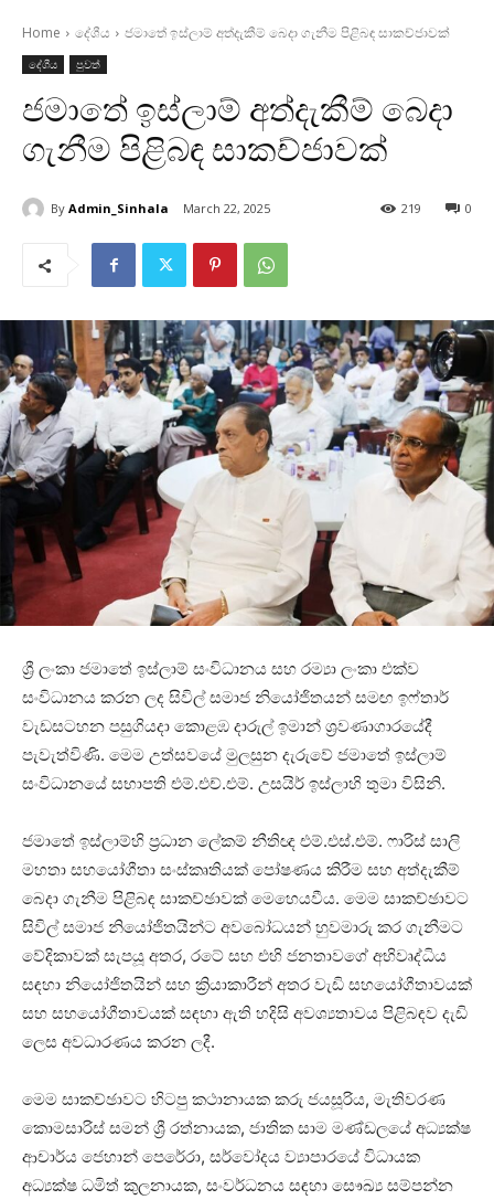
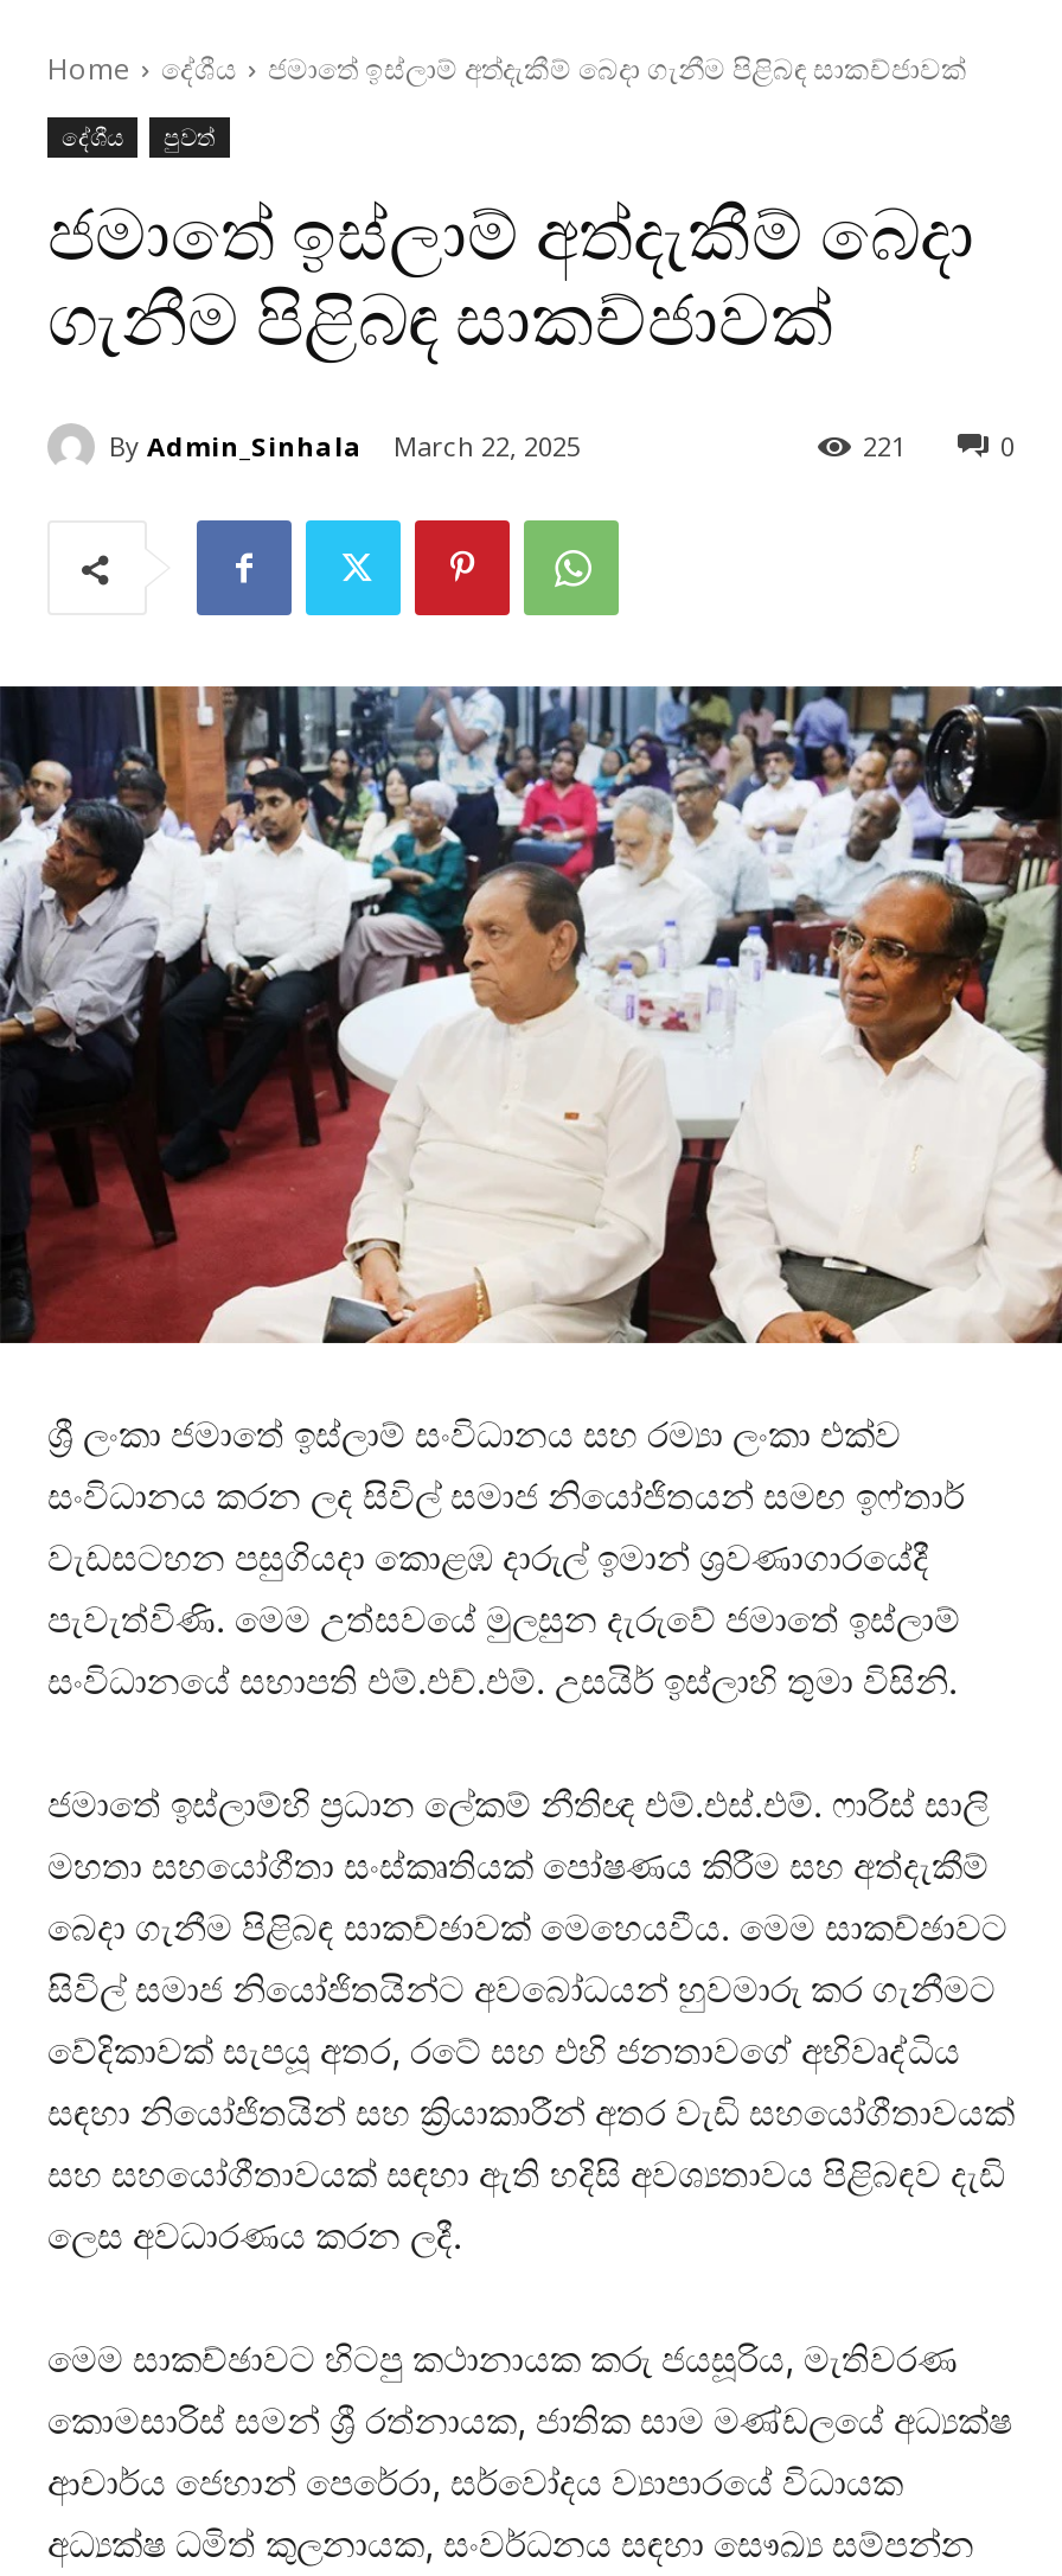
- 219
+ 221
